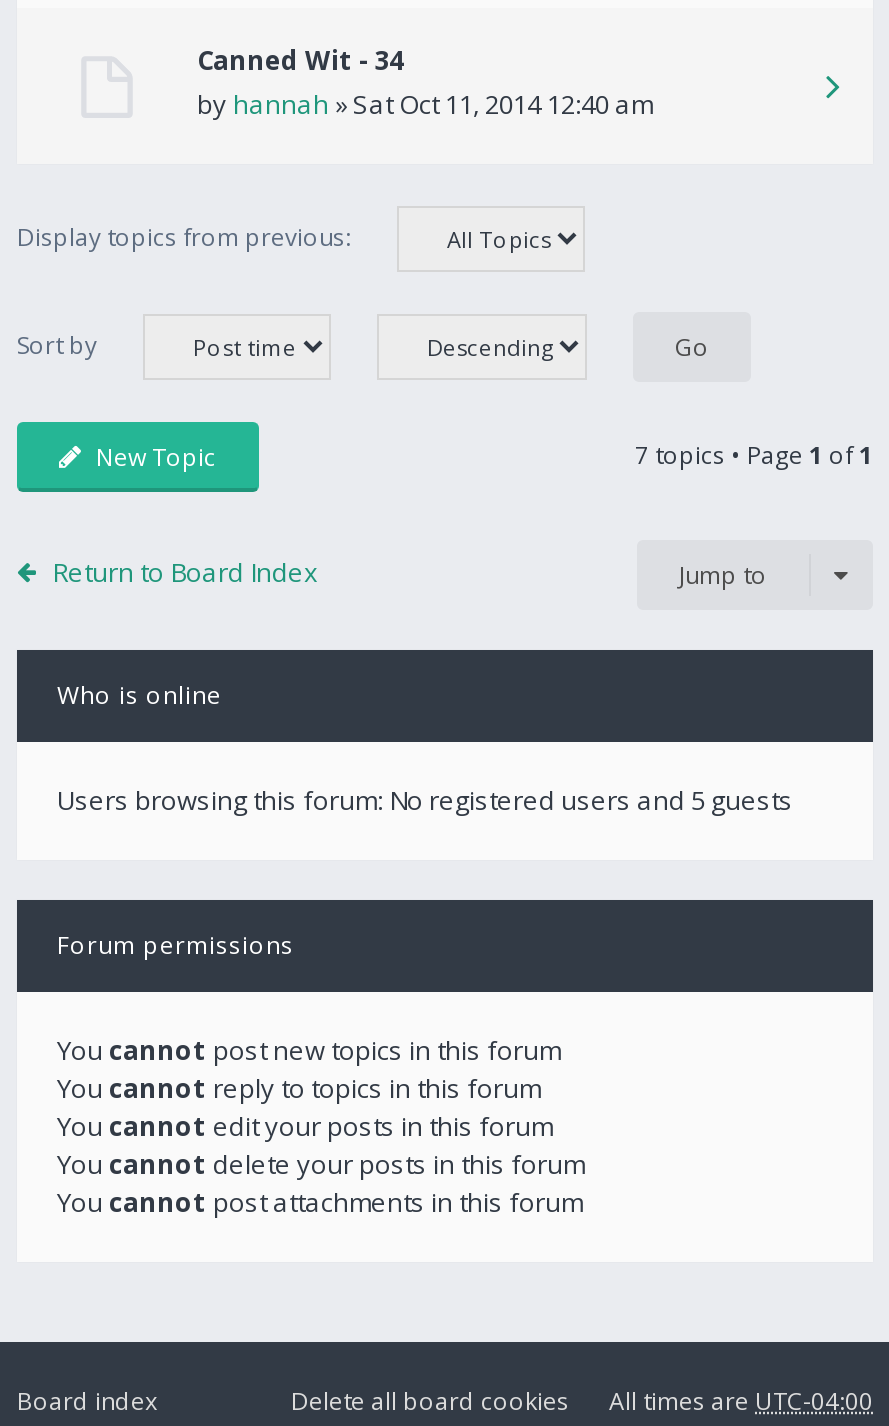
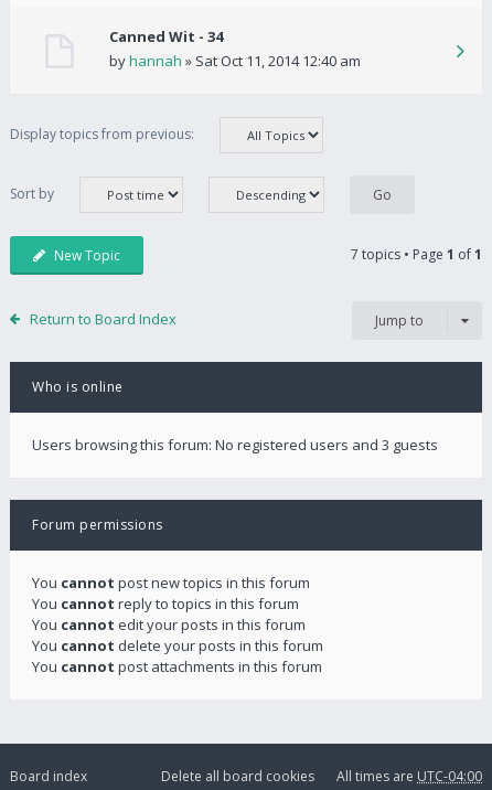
- Users browsing this forum: No registered users and 5 guests
+ Users browsing this forum: No registered users and 3 guests
